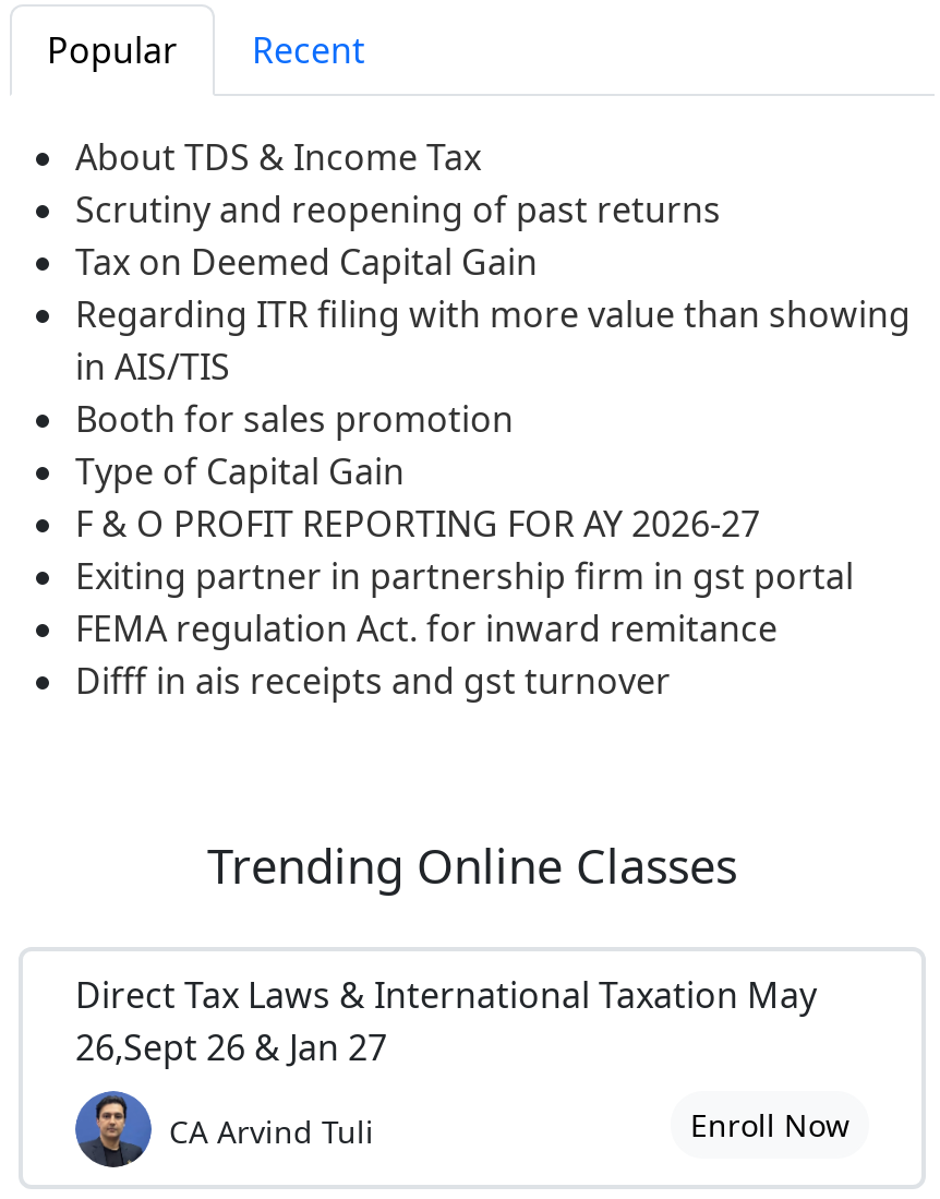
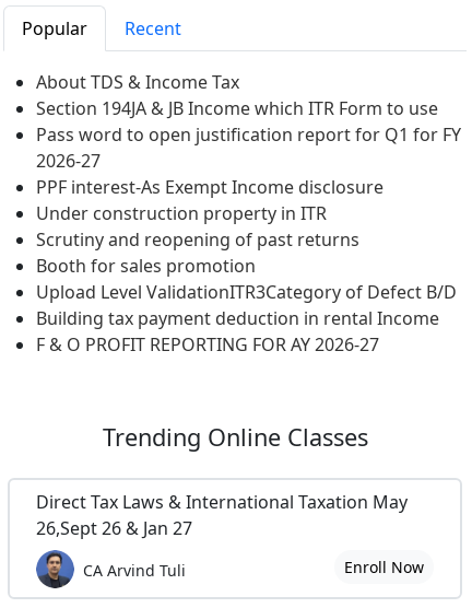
+ Section 194JA & JB Income which ITR Form to use
+ Pass word to open justification report for Q1 for FY
+ 2026-27
+ PPF interest-As Exempt Income disclosure
+ Under construction property in ITR

moved down: Scrutiny and reopening of past returns

- Tax on Deemed Capital Gain
- Regarding ITR filing with more value than showing
- in AIS/TIS

moved down: Booth for sales promotion

- Type of Capital Gain
+ Upload Level ValidationITR3Category of Defect B/D
+ Building tax payment deduction in rental Income

moved down: F & O PROFIT REPORTING FOR AY 2026-27

- Exiting partner in partnership firm in gst portal
- FEMA regulation Act. for inward remitance
- Difff in ais receipts and gst turnover
